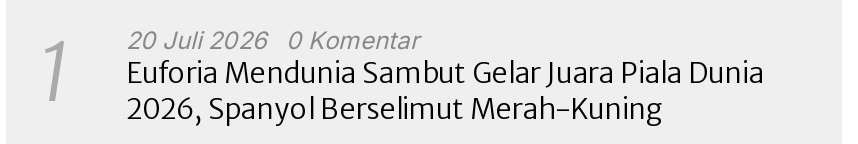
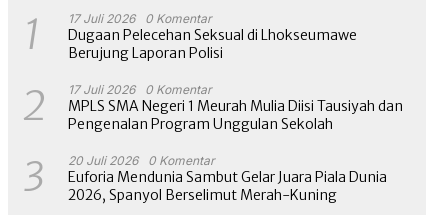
+ 17 Juli 2026
+ 0 Komentar
+ Dugaan Pelecehan Seksual di Lhokseumawe
+ Berujung Laporan Polisi
+ 2
+ 17 Juli 2026
+ 0 Komentar
+ MPLS SMA Negeri 1 Meurah Mulia Diisi Tausiyah dan
+ Pengenalan Program Unggulan Sekolah
+ 3
